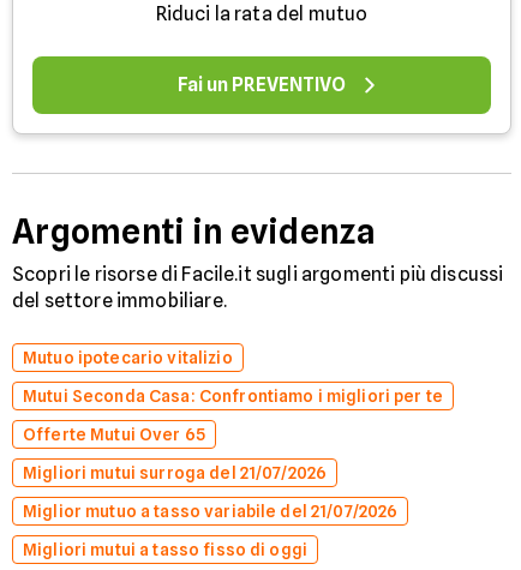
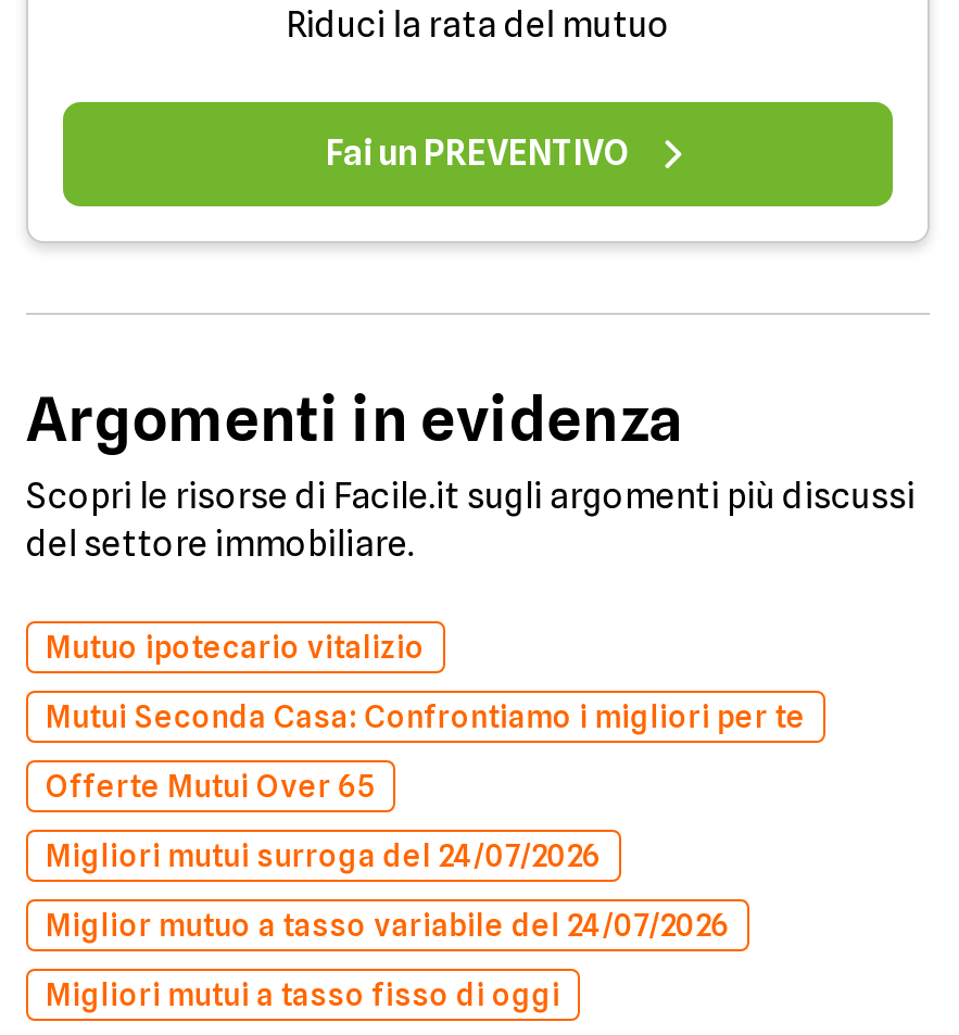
- Migliori mutui surroga del 21/07/2026
+ Migliori mutui surroga del 24/07/2026

- Miglior mutuo a tasso variabile del 21/07/2026
+ Miglior mutuo a tasso variabile del 24/07/2026
